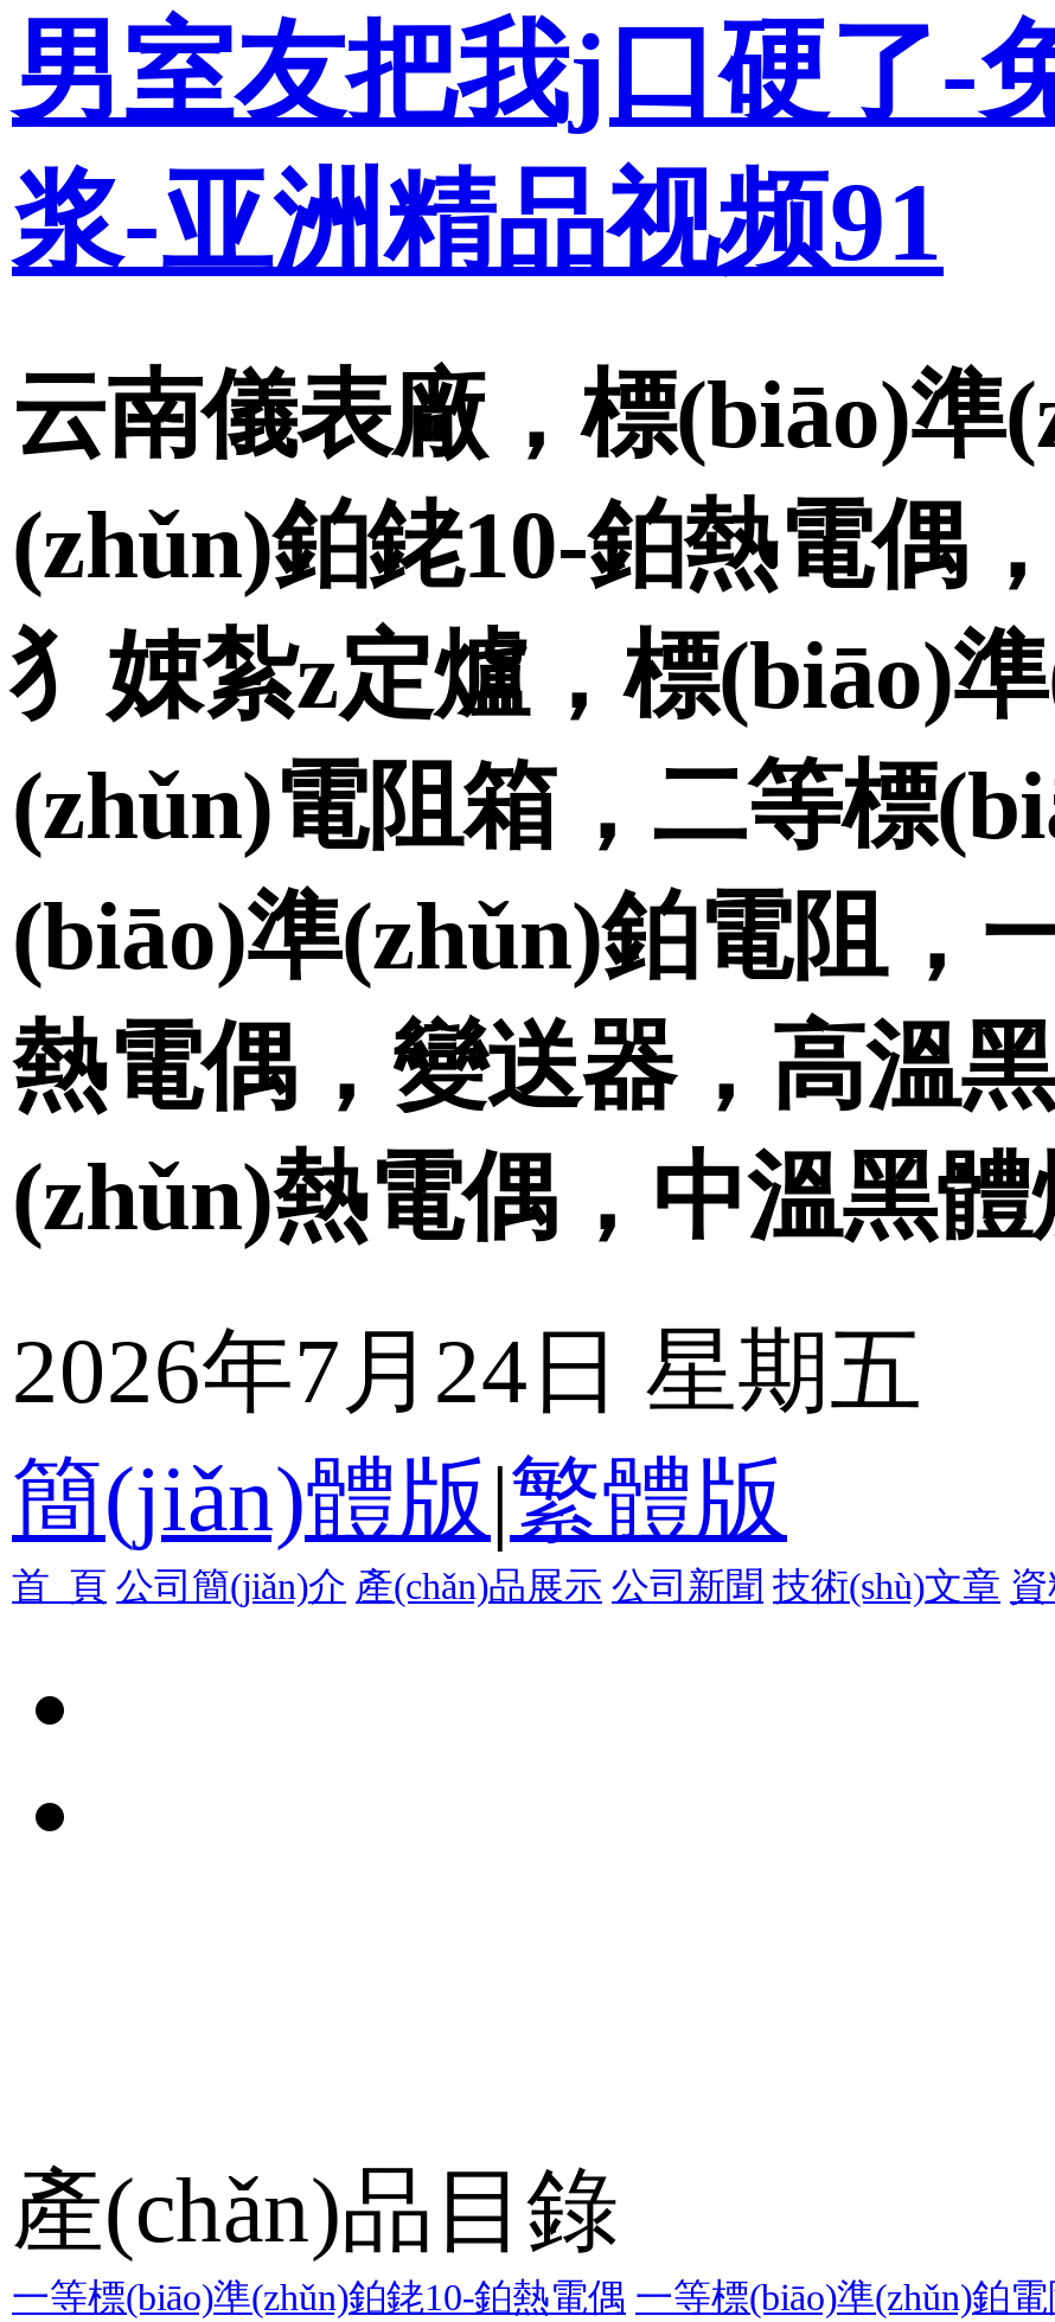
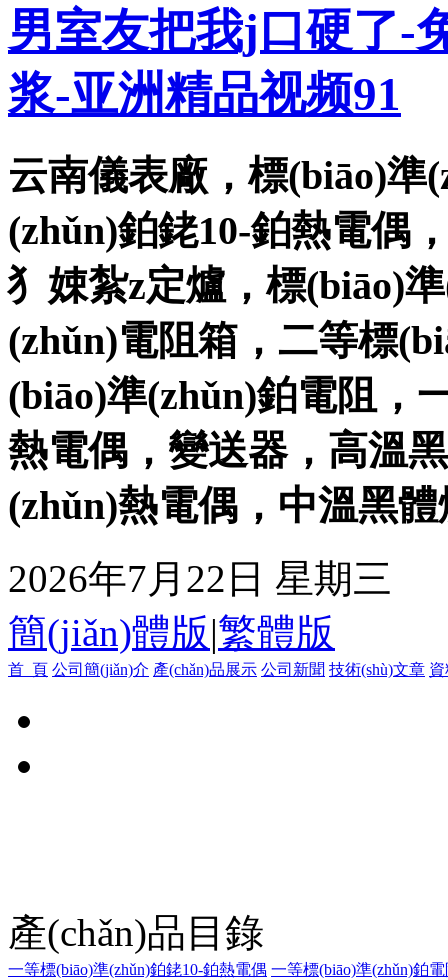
- 2026年7月24日 星期五
+ 2026年7月22日 星期三
